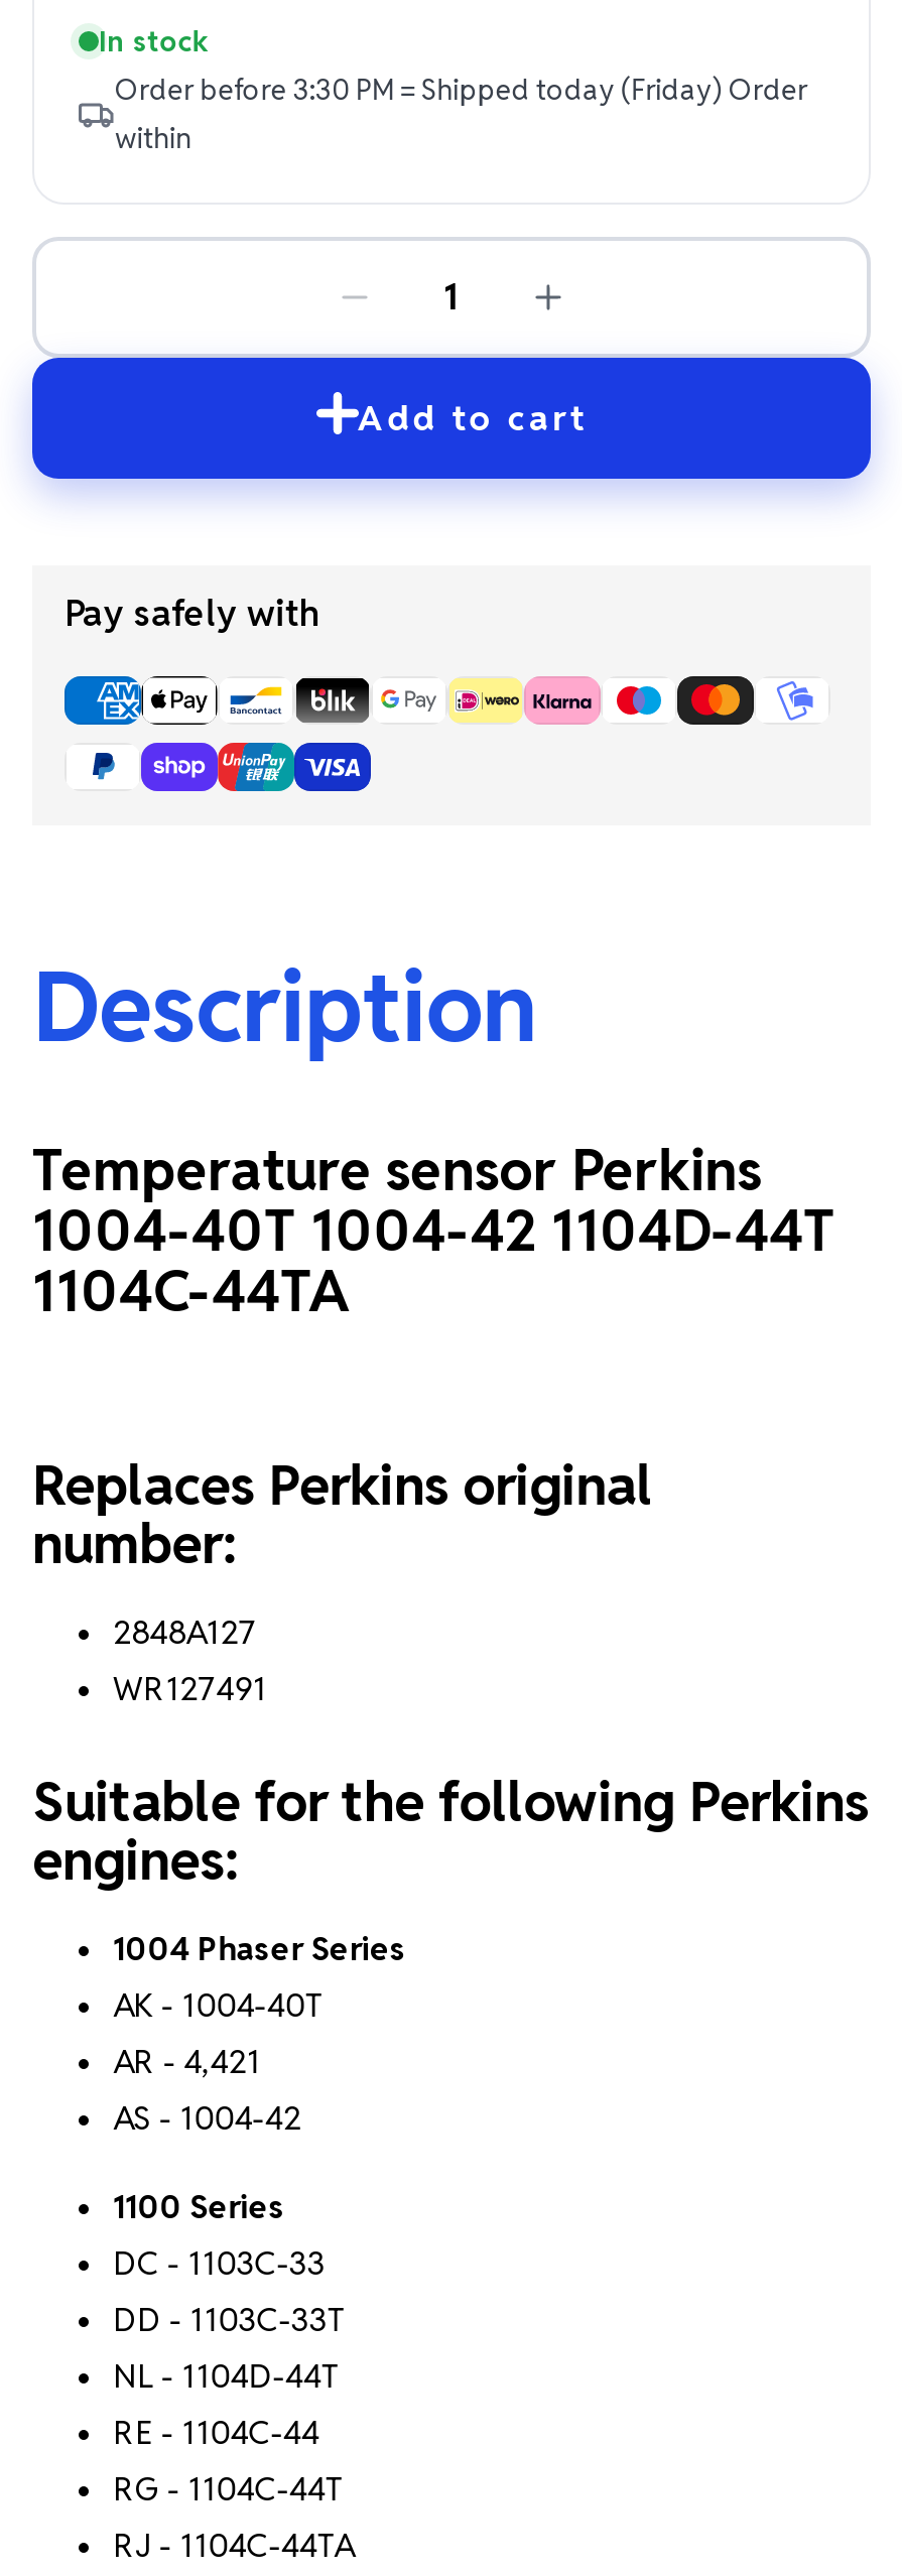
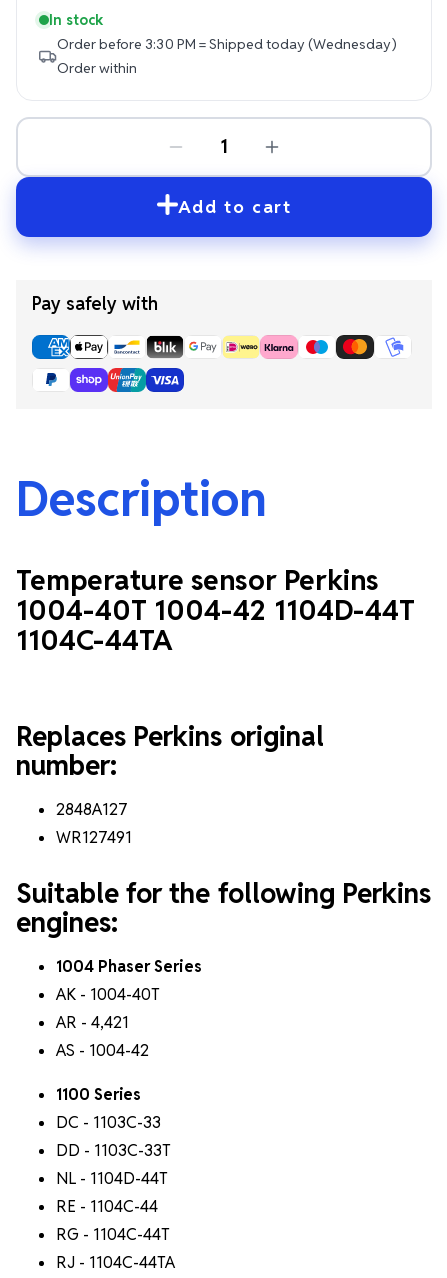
- Order before 3:30 PM = Shipped today (Friday) Order
- within
+ Order before 3:30 PM = Shipped today (Wednesday)
+ Order within
